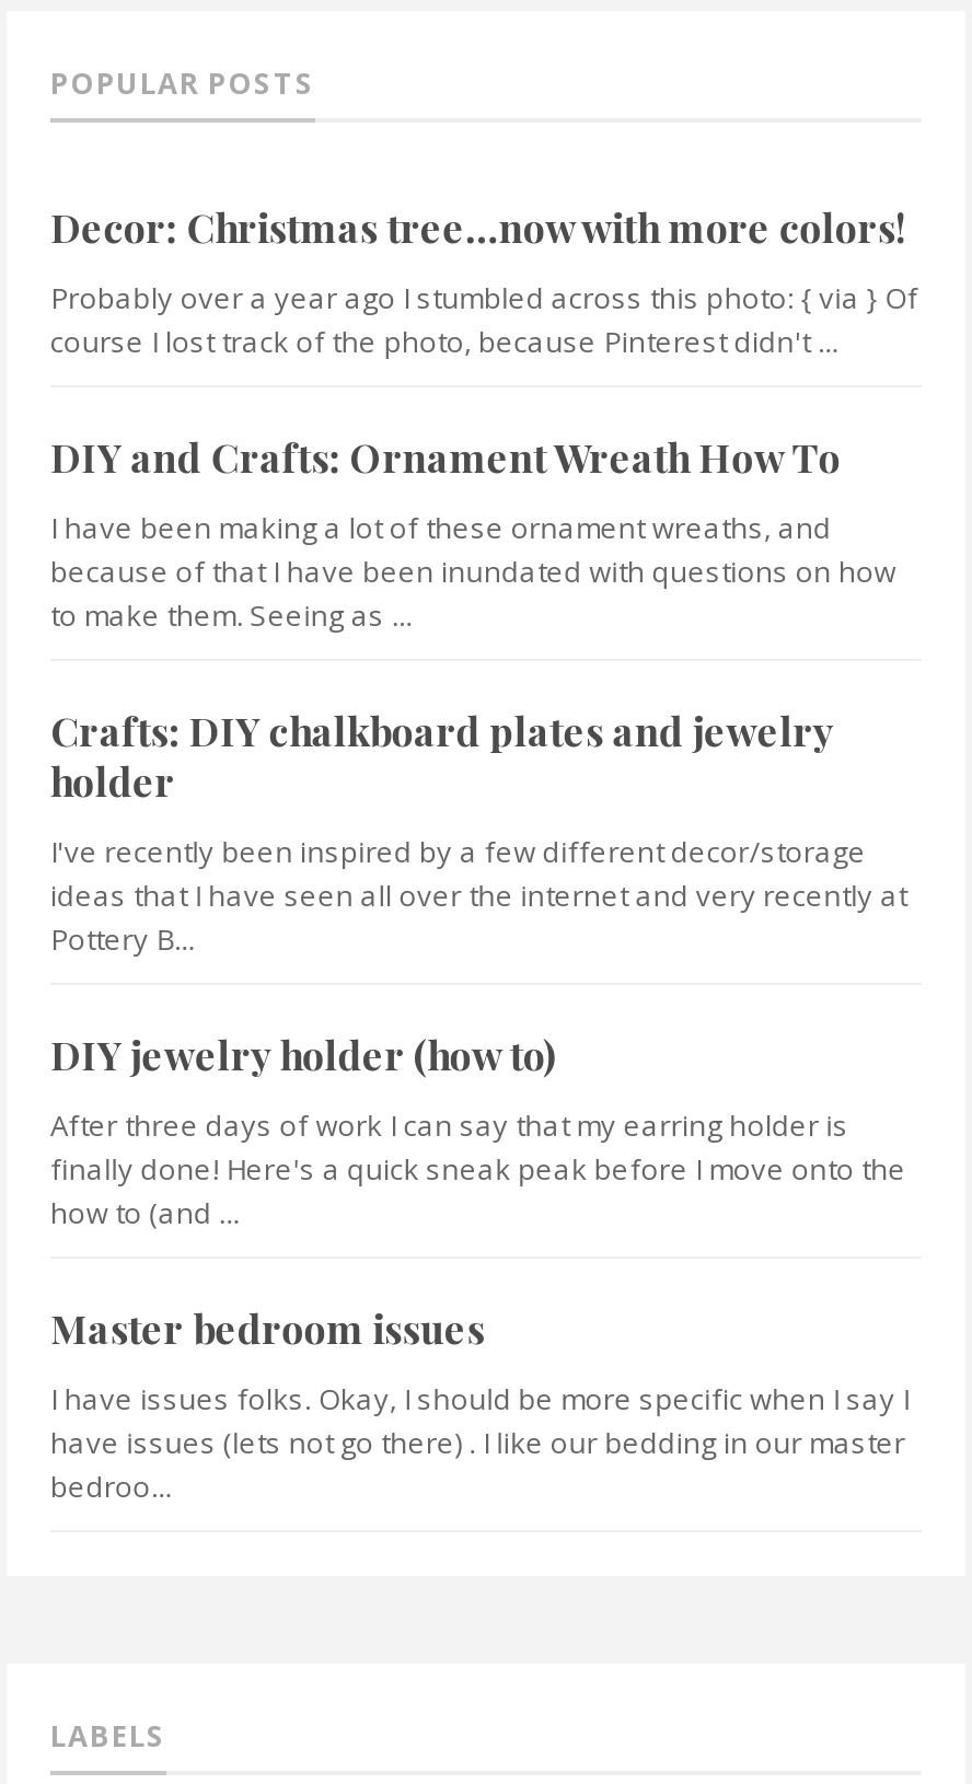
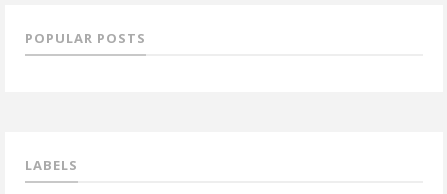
- Decor: Christmas tree...now with more colors!
- Probably over a year ago I stumbled across this photo: { via } Of
- course I lost track of the photo, because Pinterest didn't ...
- DIY and Crafts: Ornament Wreath How To
- I have been making a lot of these ornament wreaths, and
- because of that I have been inundated with questions on how
- to make them. Seeing as ...
- Crafts: DIY chalkboard plates and jewelry
- holder
- I've recently been inspired by a few different decor/storage
- ideas that I have seen all over the internet and very recently at
- Pottery B...
- DIY jewelry holder (how to)
- After three days of work I can say that my earring holder is
- finally done! Here's a quick sneak peak before I move onto the
- how to (and ...
- Master bedroom issues
- I have issues folks. Okay, I should be more specific when I say I
- have issues (lets not go there) . I like our bedding in our master
- bedroo...
